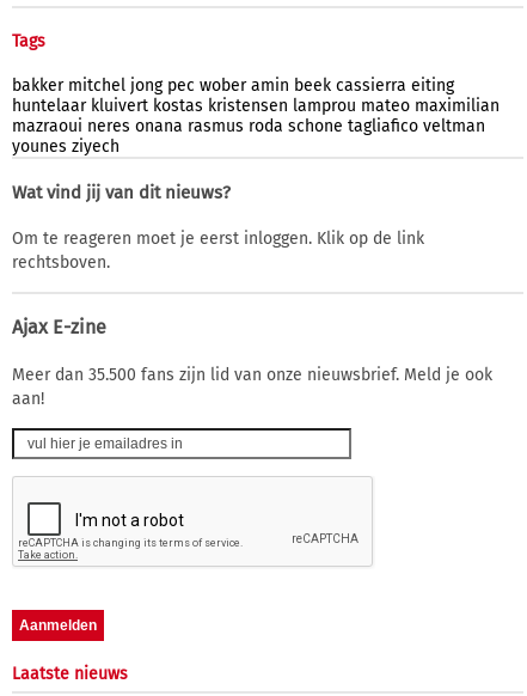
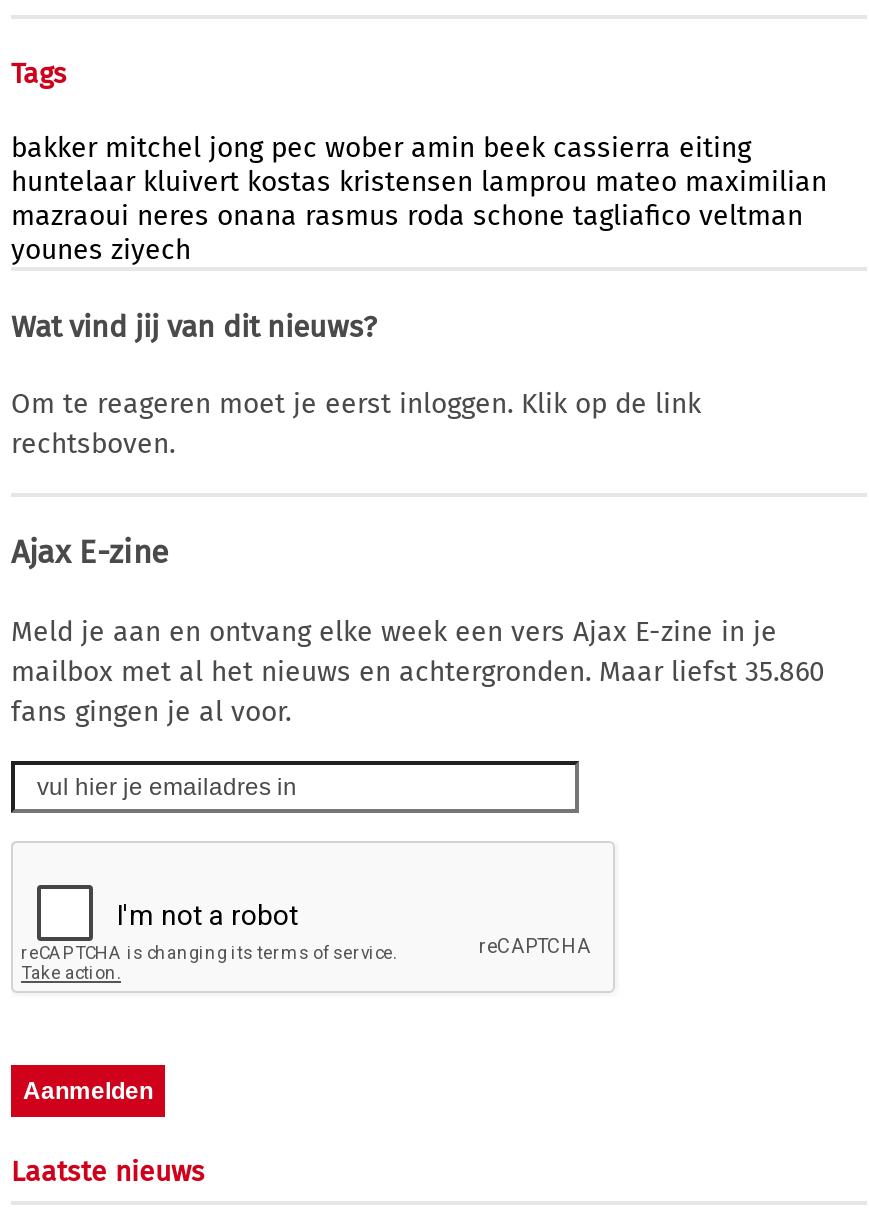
- Meer dan 35.500 fans zijn lid van onze nieuwsbrief. Meld je ook
- aan!
+ Meld je aan en ontvang elke week een vers Ajax E-zine in je
+ mailbox met al het nieuws en achtergronden. Maar liefst 35.860
+ fans gingen je al voor.
